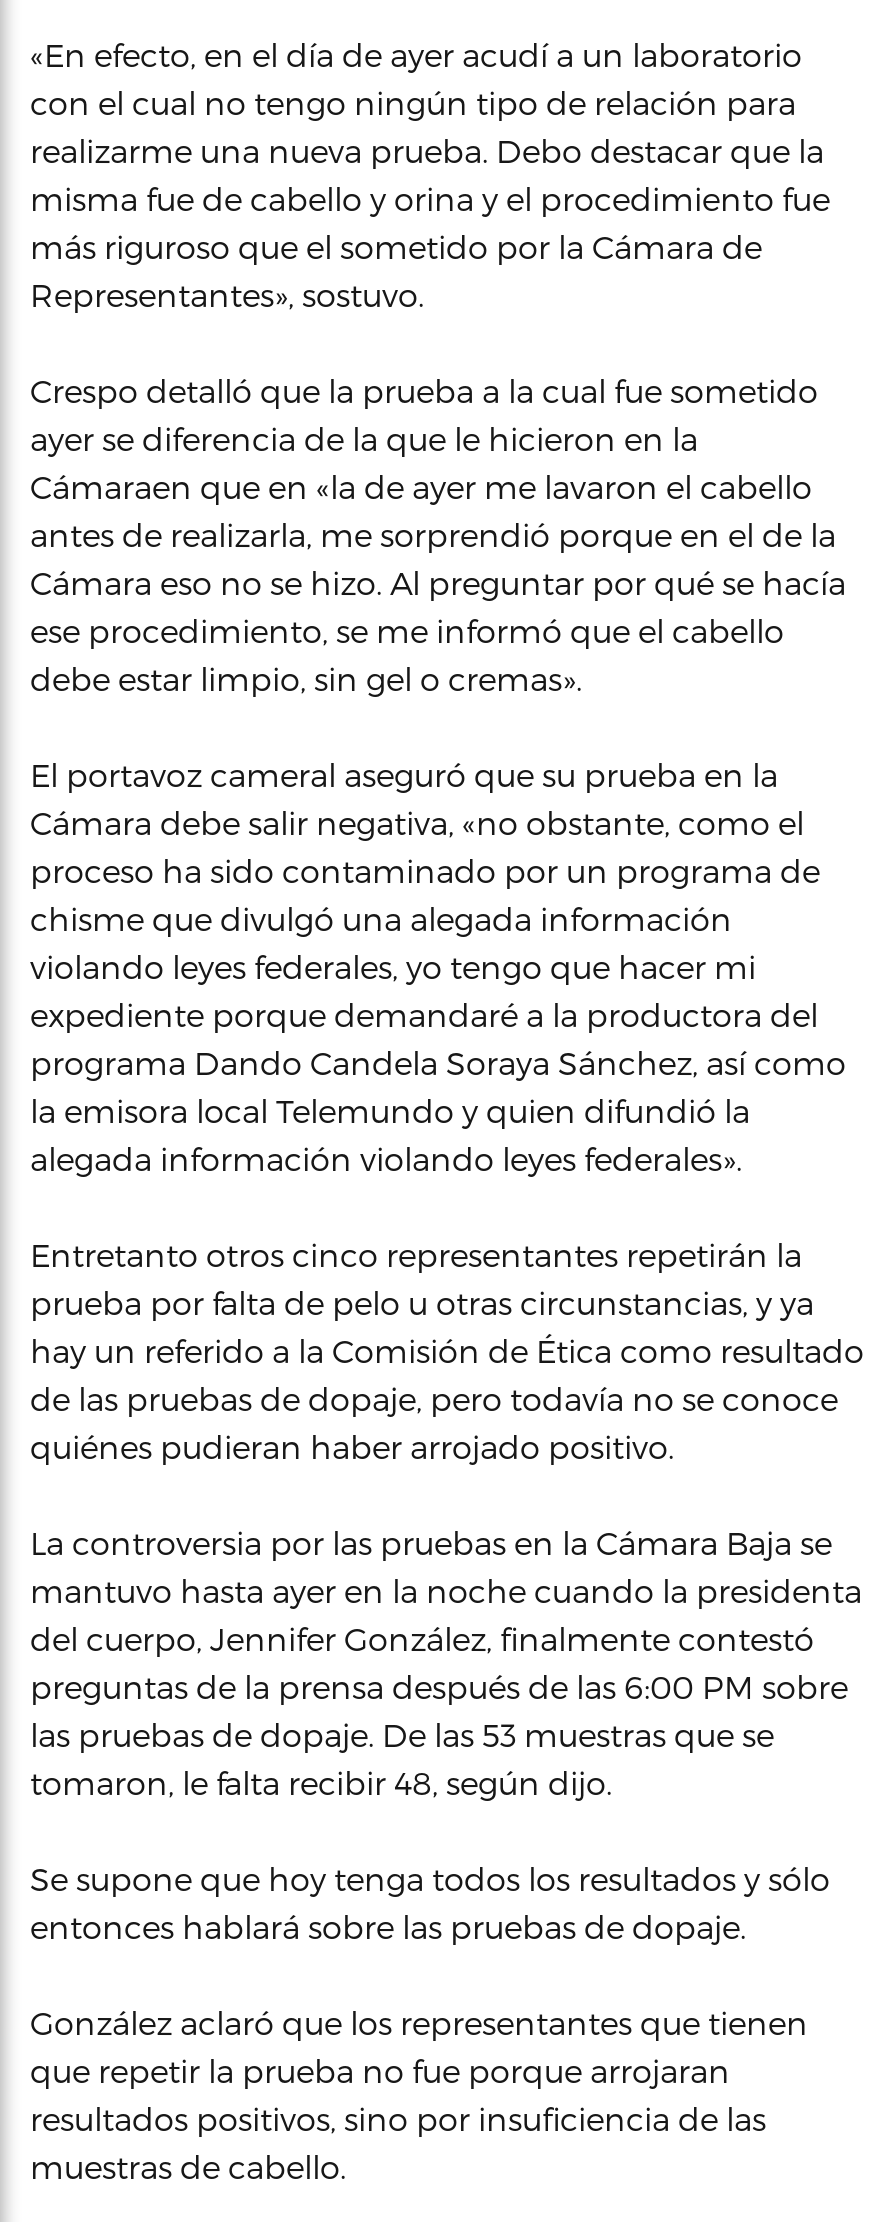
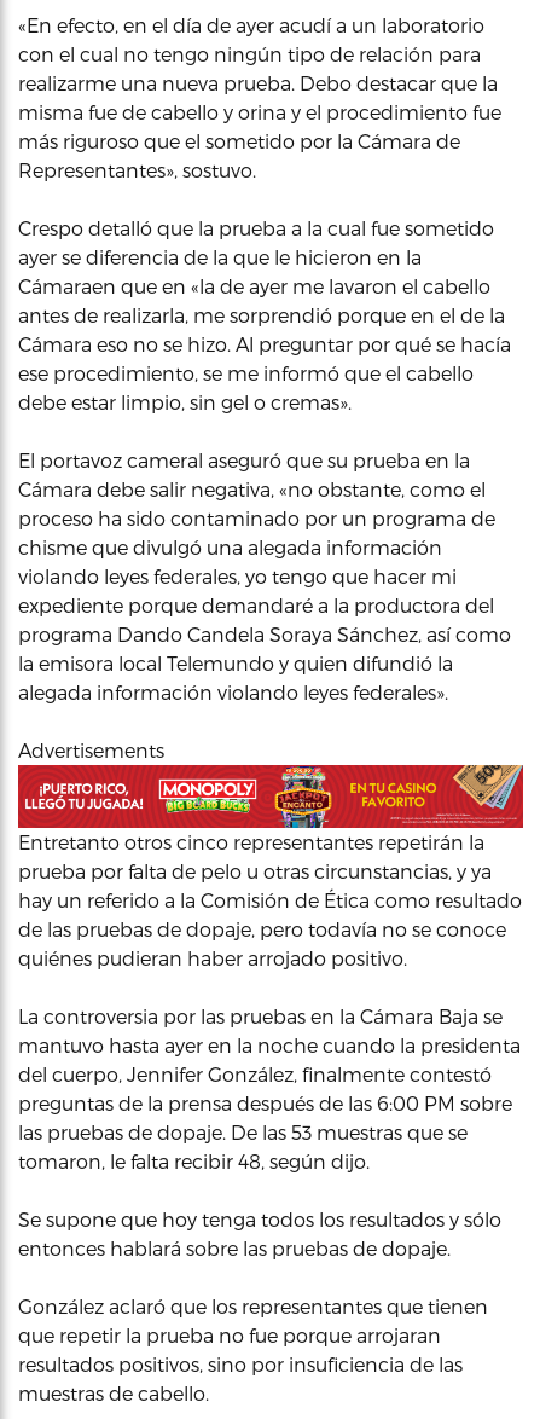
+ [image]

+ Advertisements
